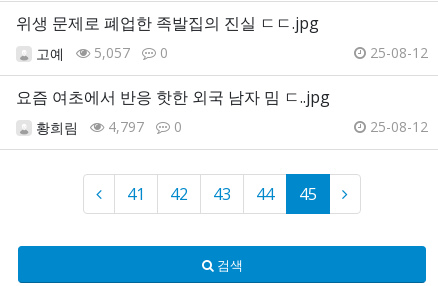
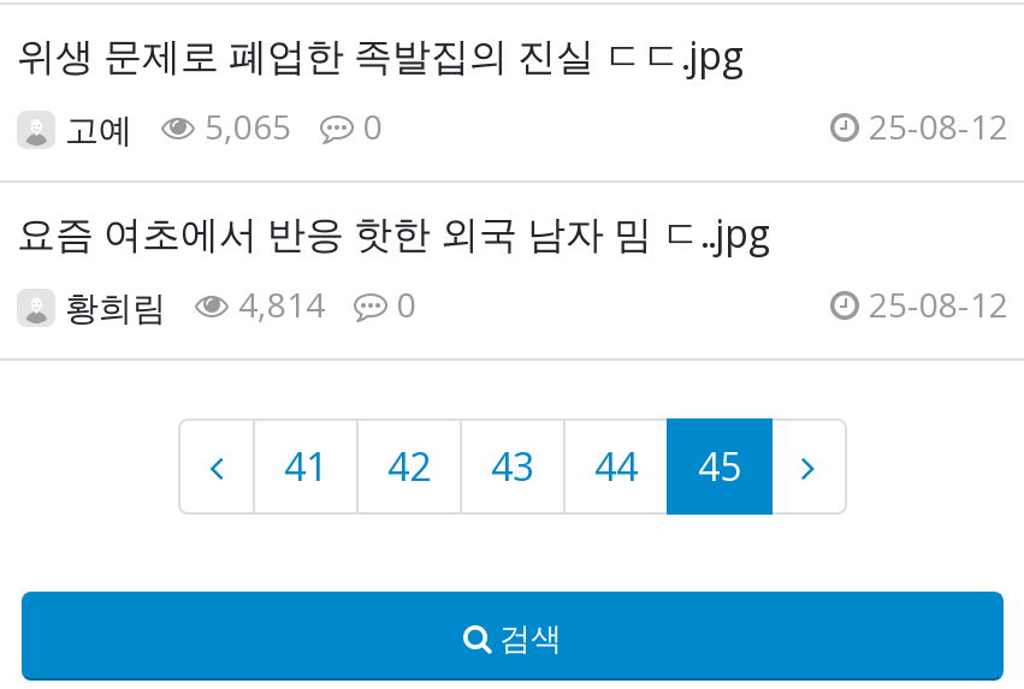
- 고예 5,057 0
+ 고예 5,065 0

- 황희림 4,797 0
+ 황희림 4,814 0
